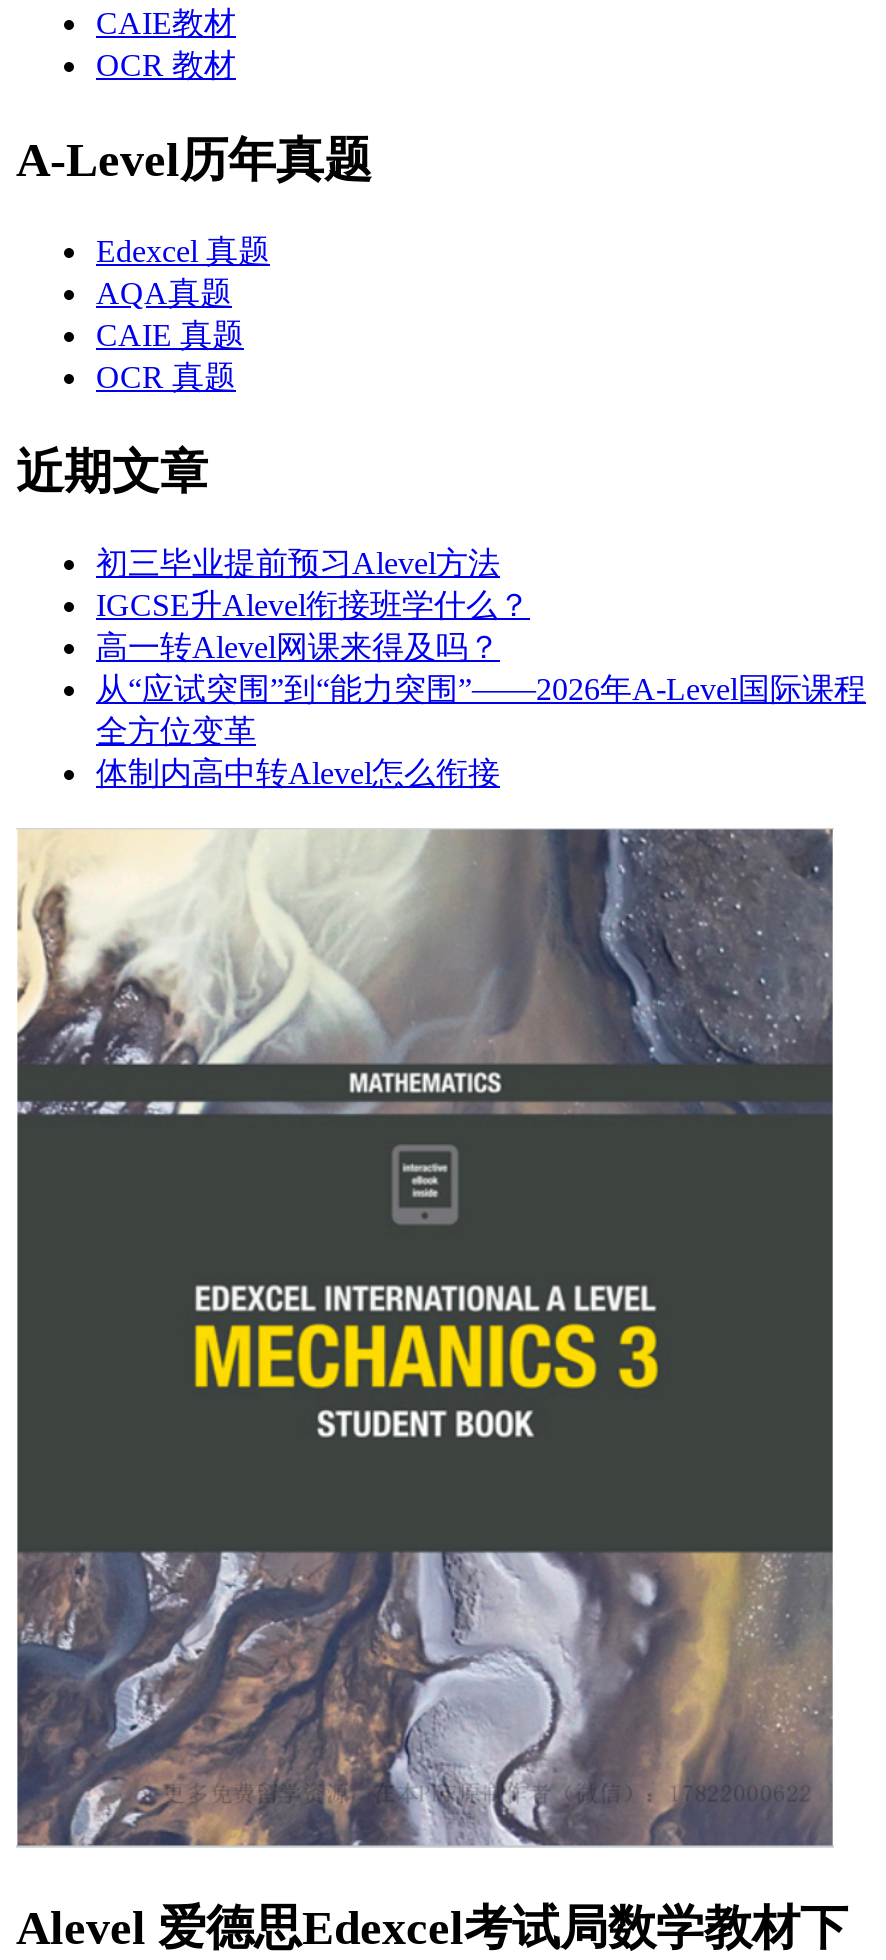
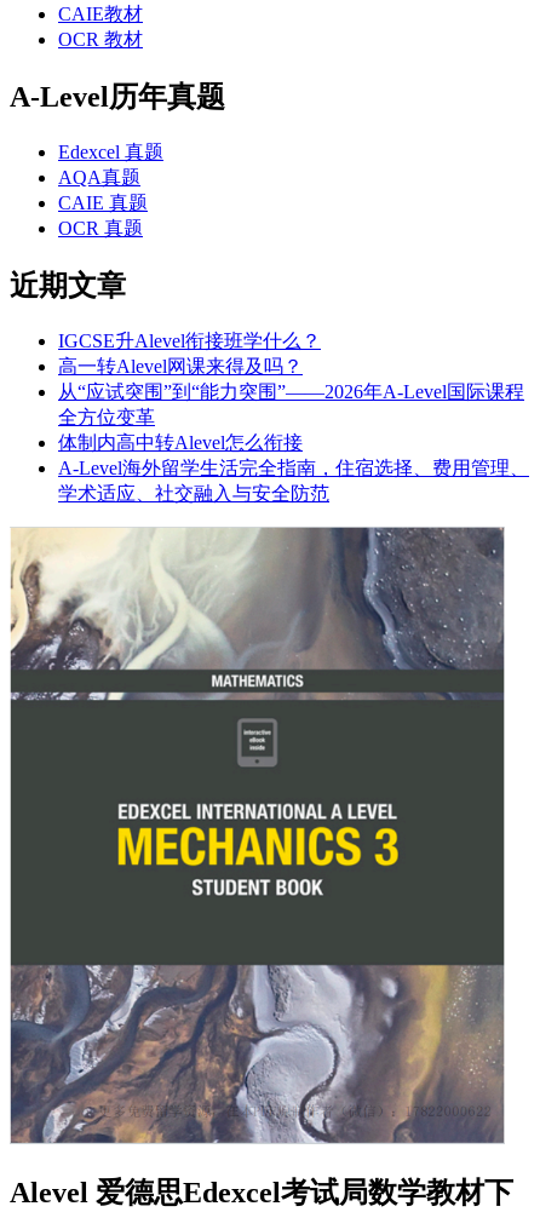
- 初三毕业提前预习Alevel方法

moved up: IGCSE升Alevel衔接班学什么？ | 高一转Alevel网课来得及吗？ | 从“应试突围”到“能力突围”——2026年A-Level国际课程 | 体制内高中转Alevel怎么衔接

+ A-Level海外留学生活完全指南，住宿选择、费用管理、
+ 学术适应、社交融入与安全防范
